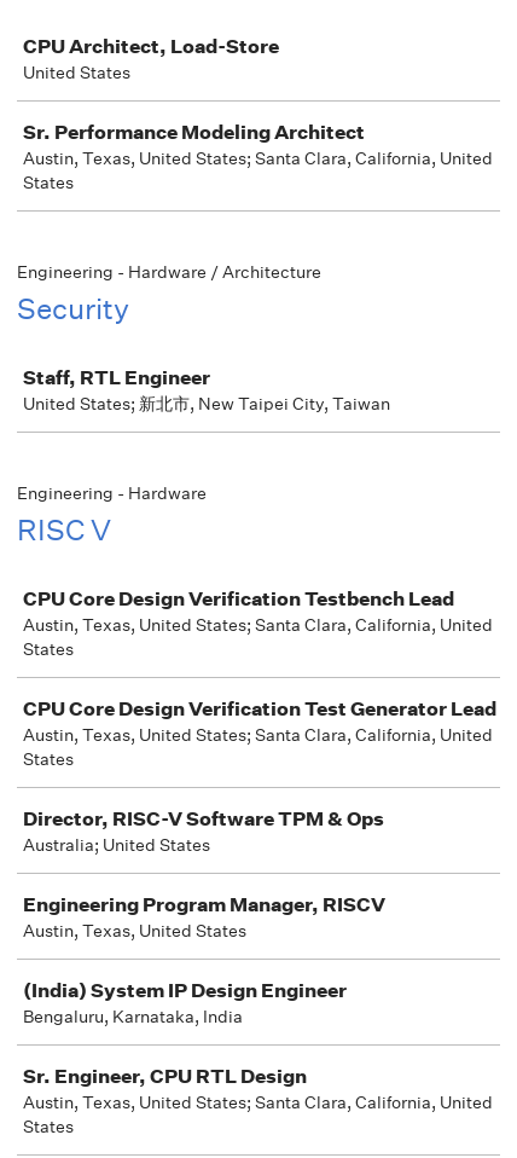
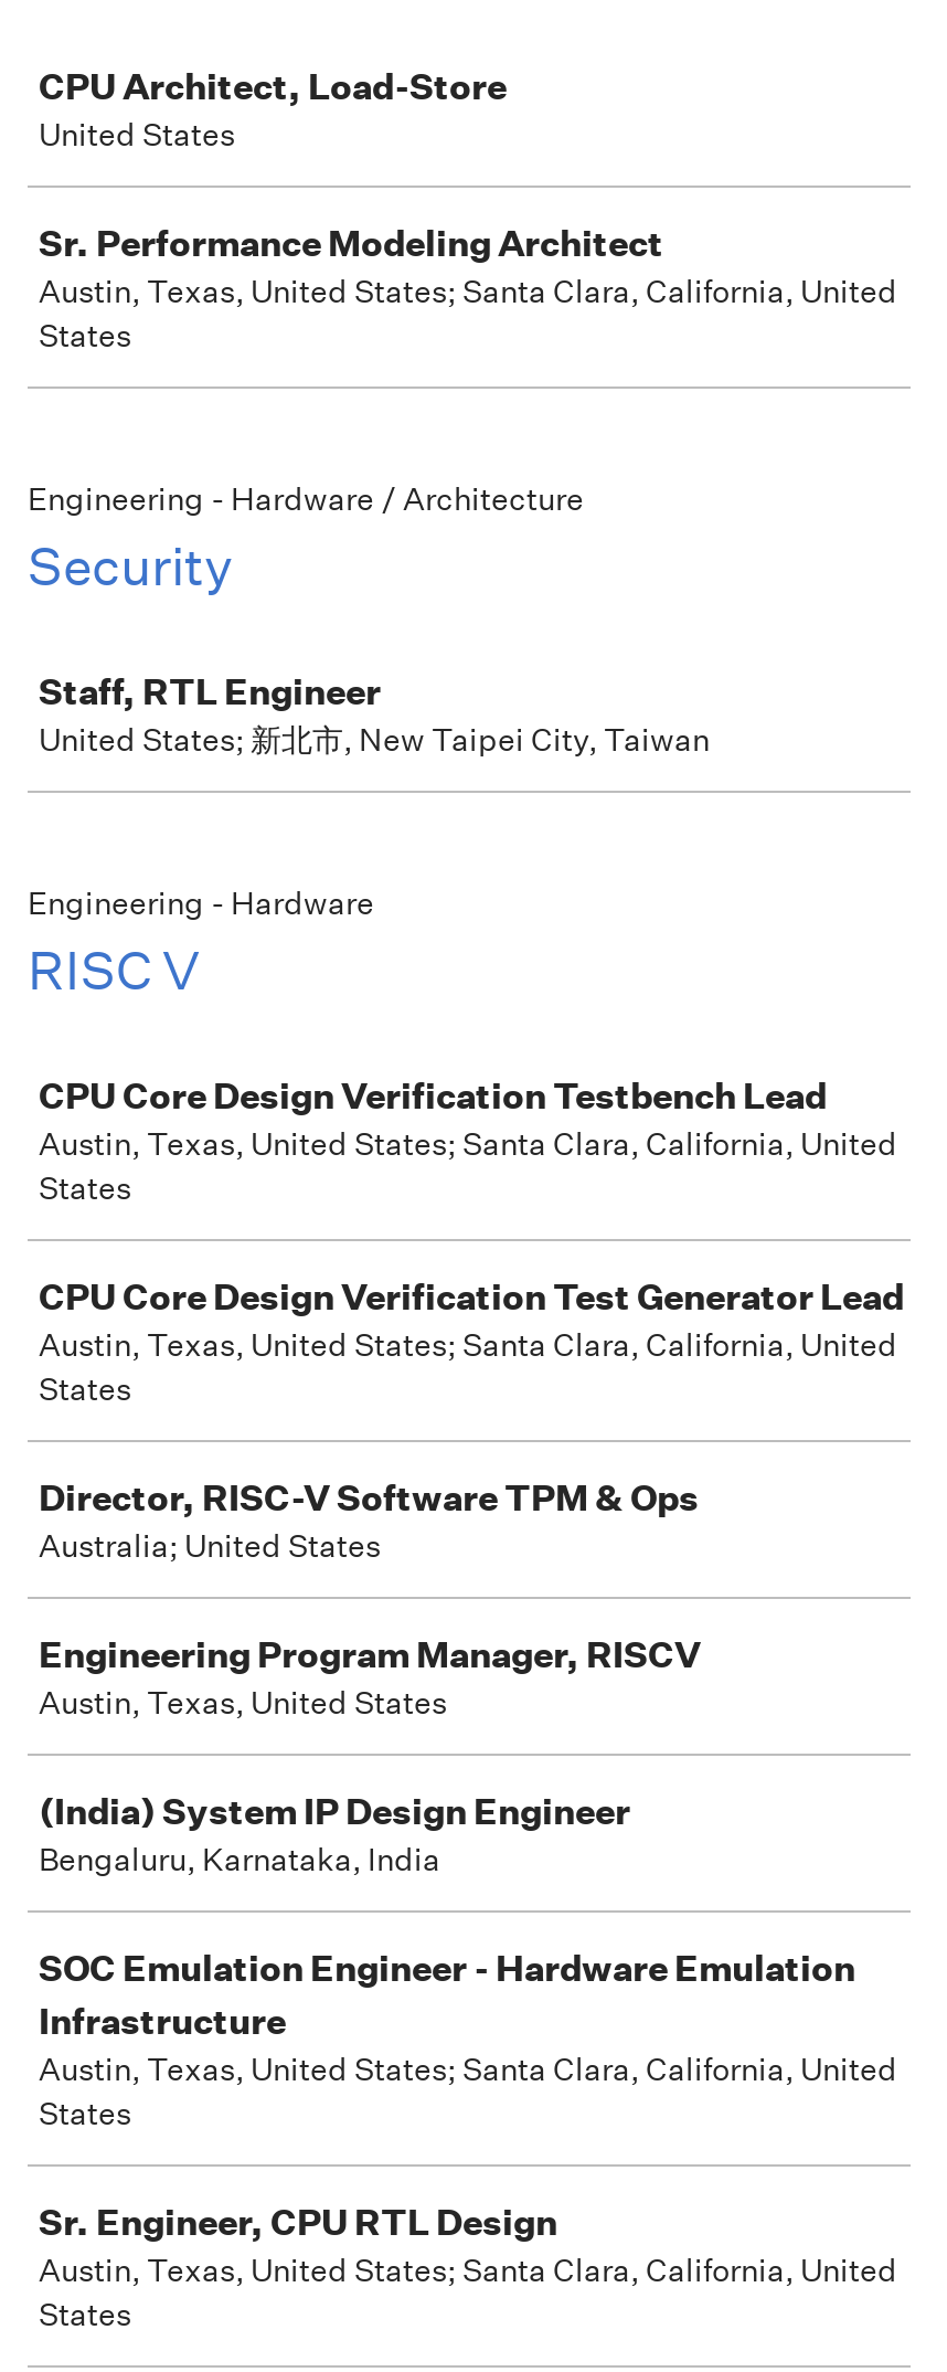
+ SOC Emulation Engineer - Hardware Emulation
+ Infrastructure
+ Austin, Texas, United States; Santa Clara, California, United
+ States
